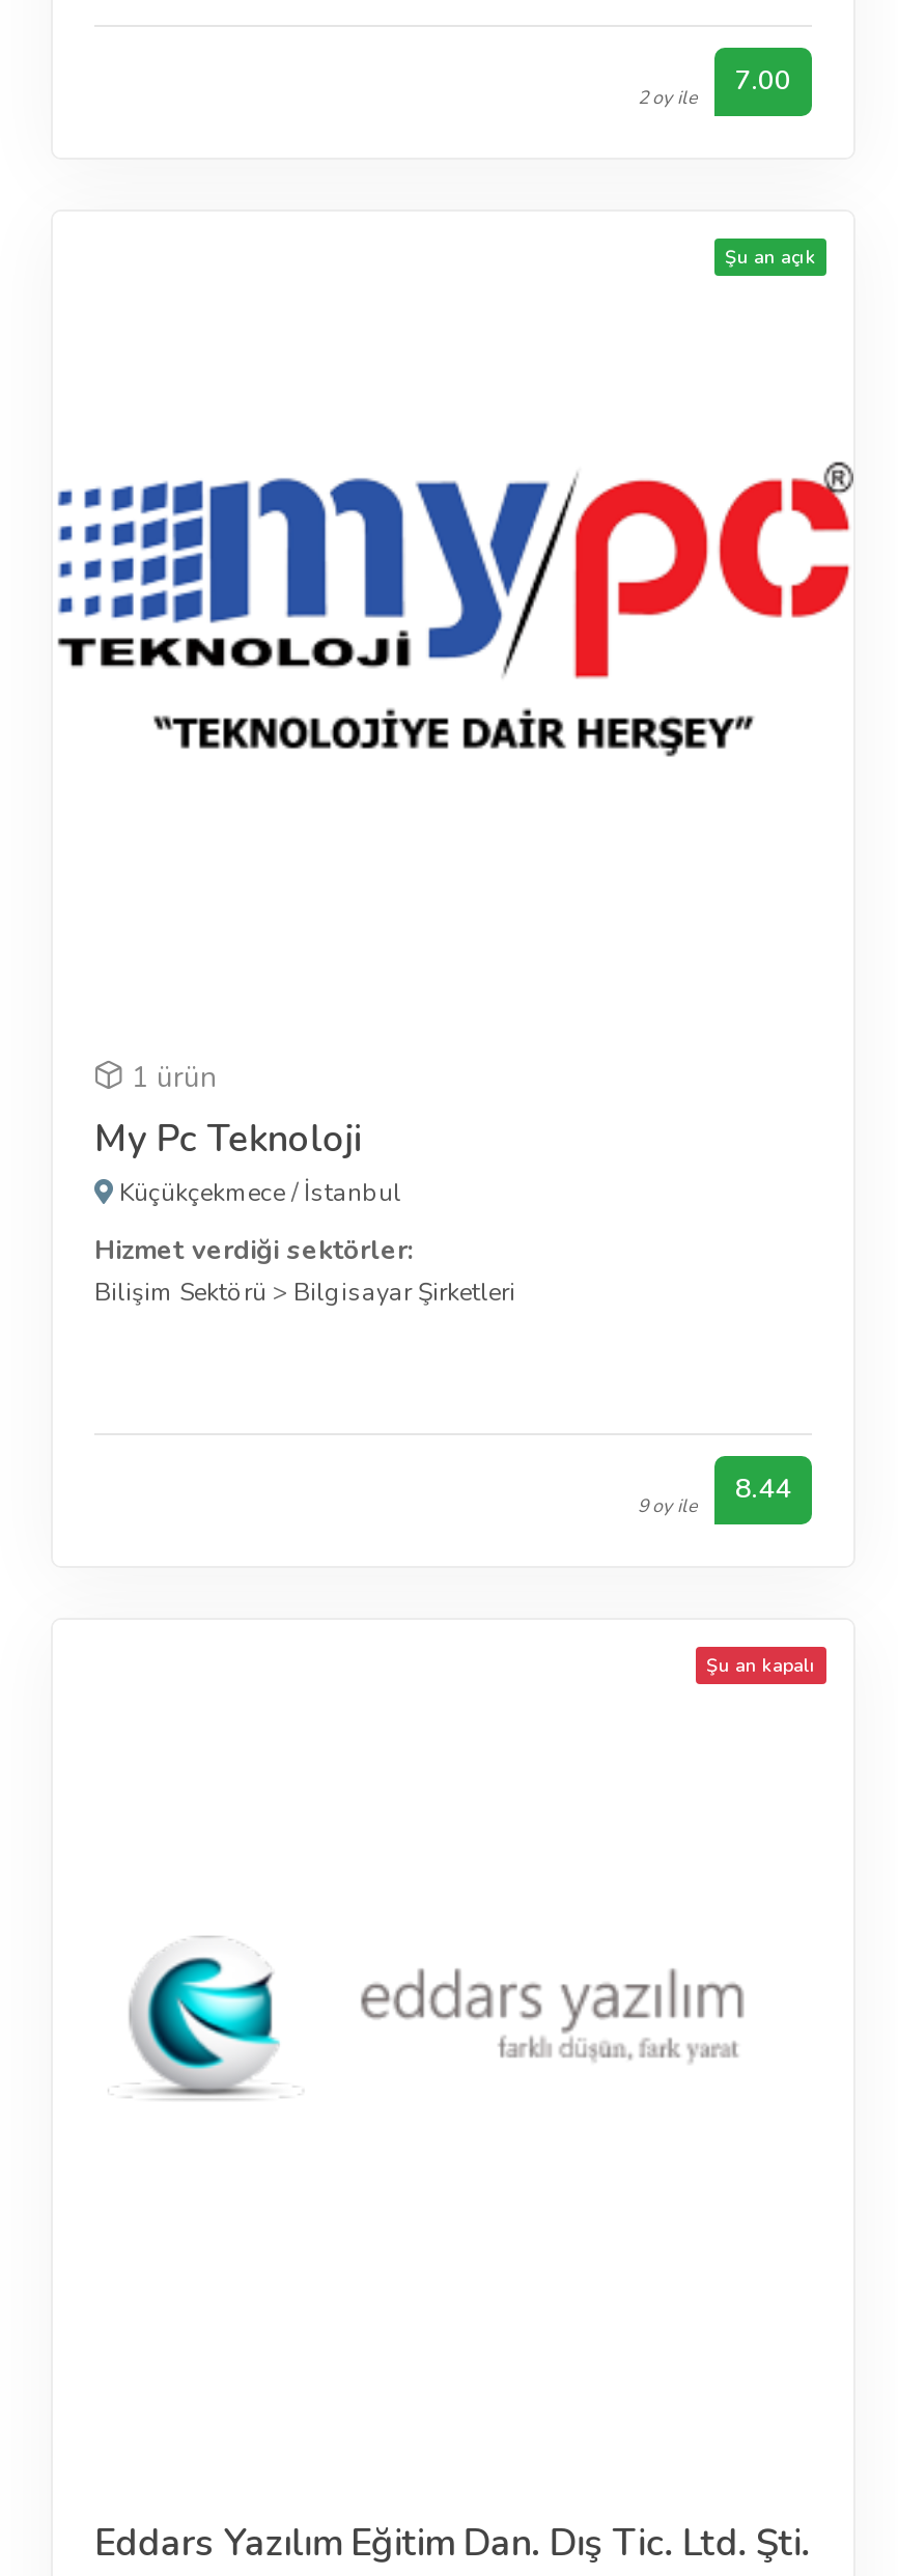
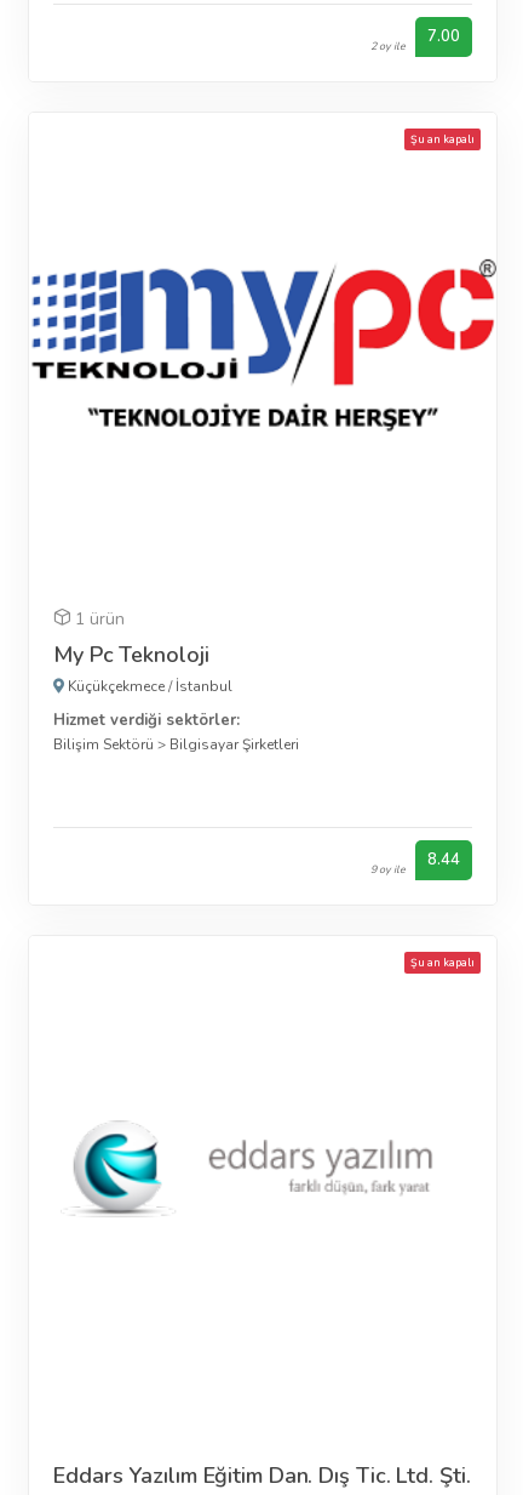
- Şu an açık
+ Şu an kapalı
